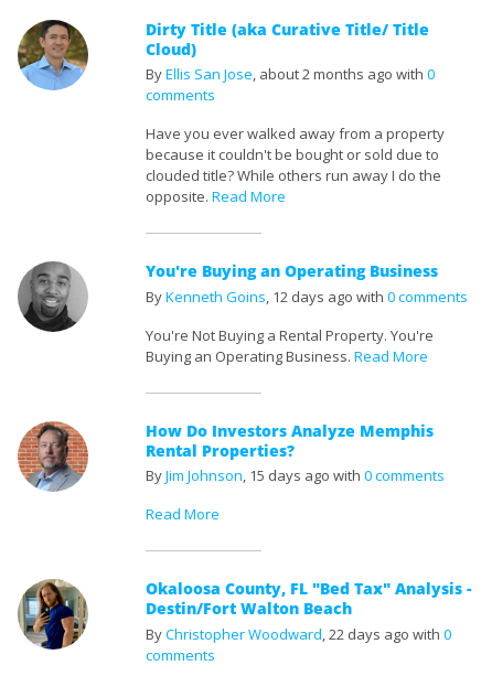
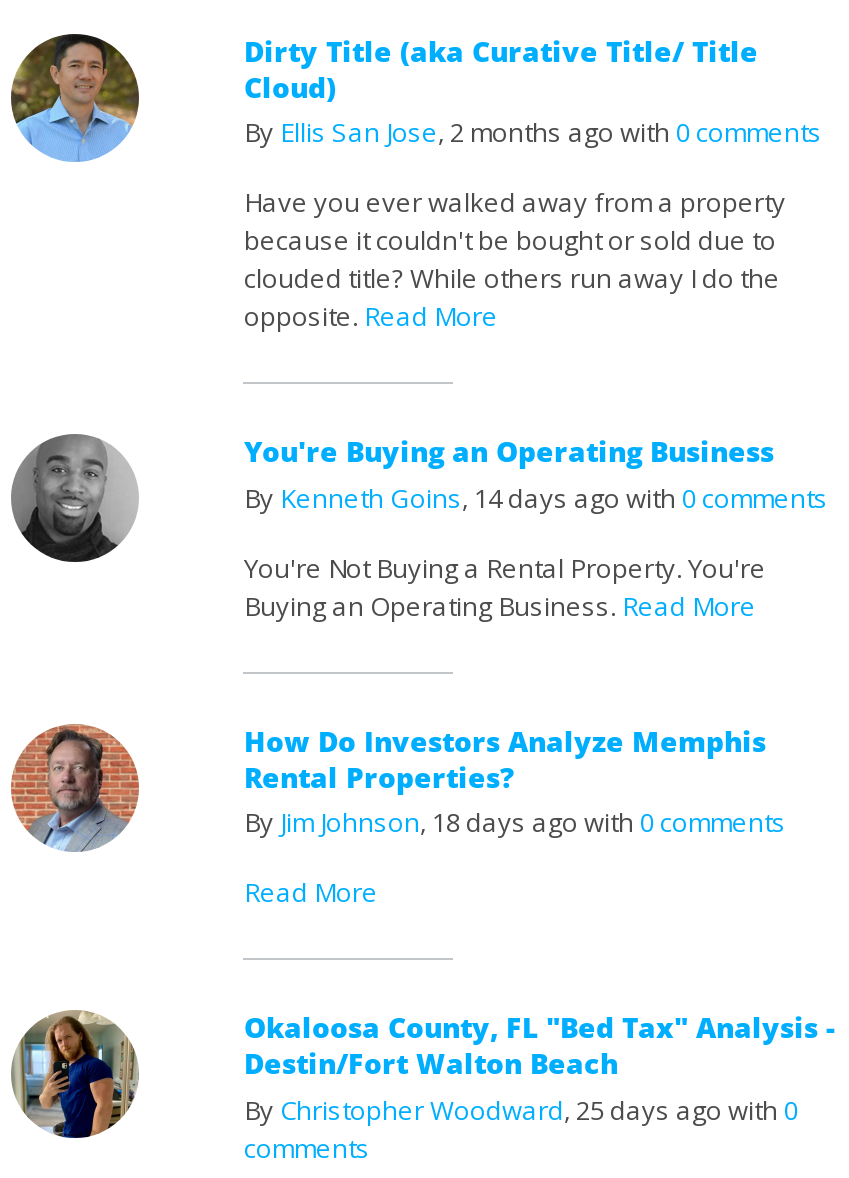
- By Ellis San Jose, about 2 months ago with 0
- comments
+ By Ellis San Jose, 2 months ago with 0 comments

- By Kenneth Goins, 12 days ago with 0 comments
+ By Kenneth Goins, 14 days ago with 0 comments

- By Jim Johnson, 15 days ago with 0 comments
+ By Jim Johnson, 18 days ago with 0 comments

- By Christopher Woodward, 22 days ago with 0
+ By Christopher Woodward, 25 days ago with 0
